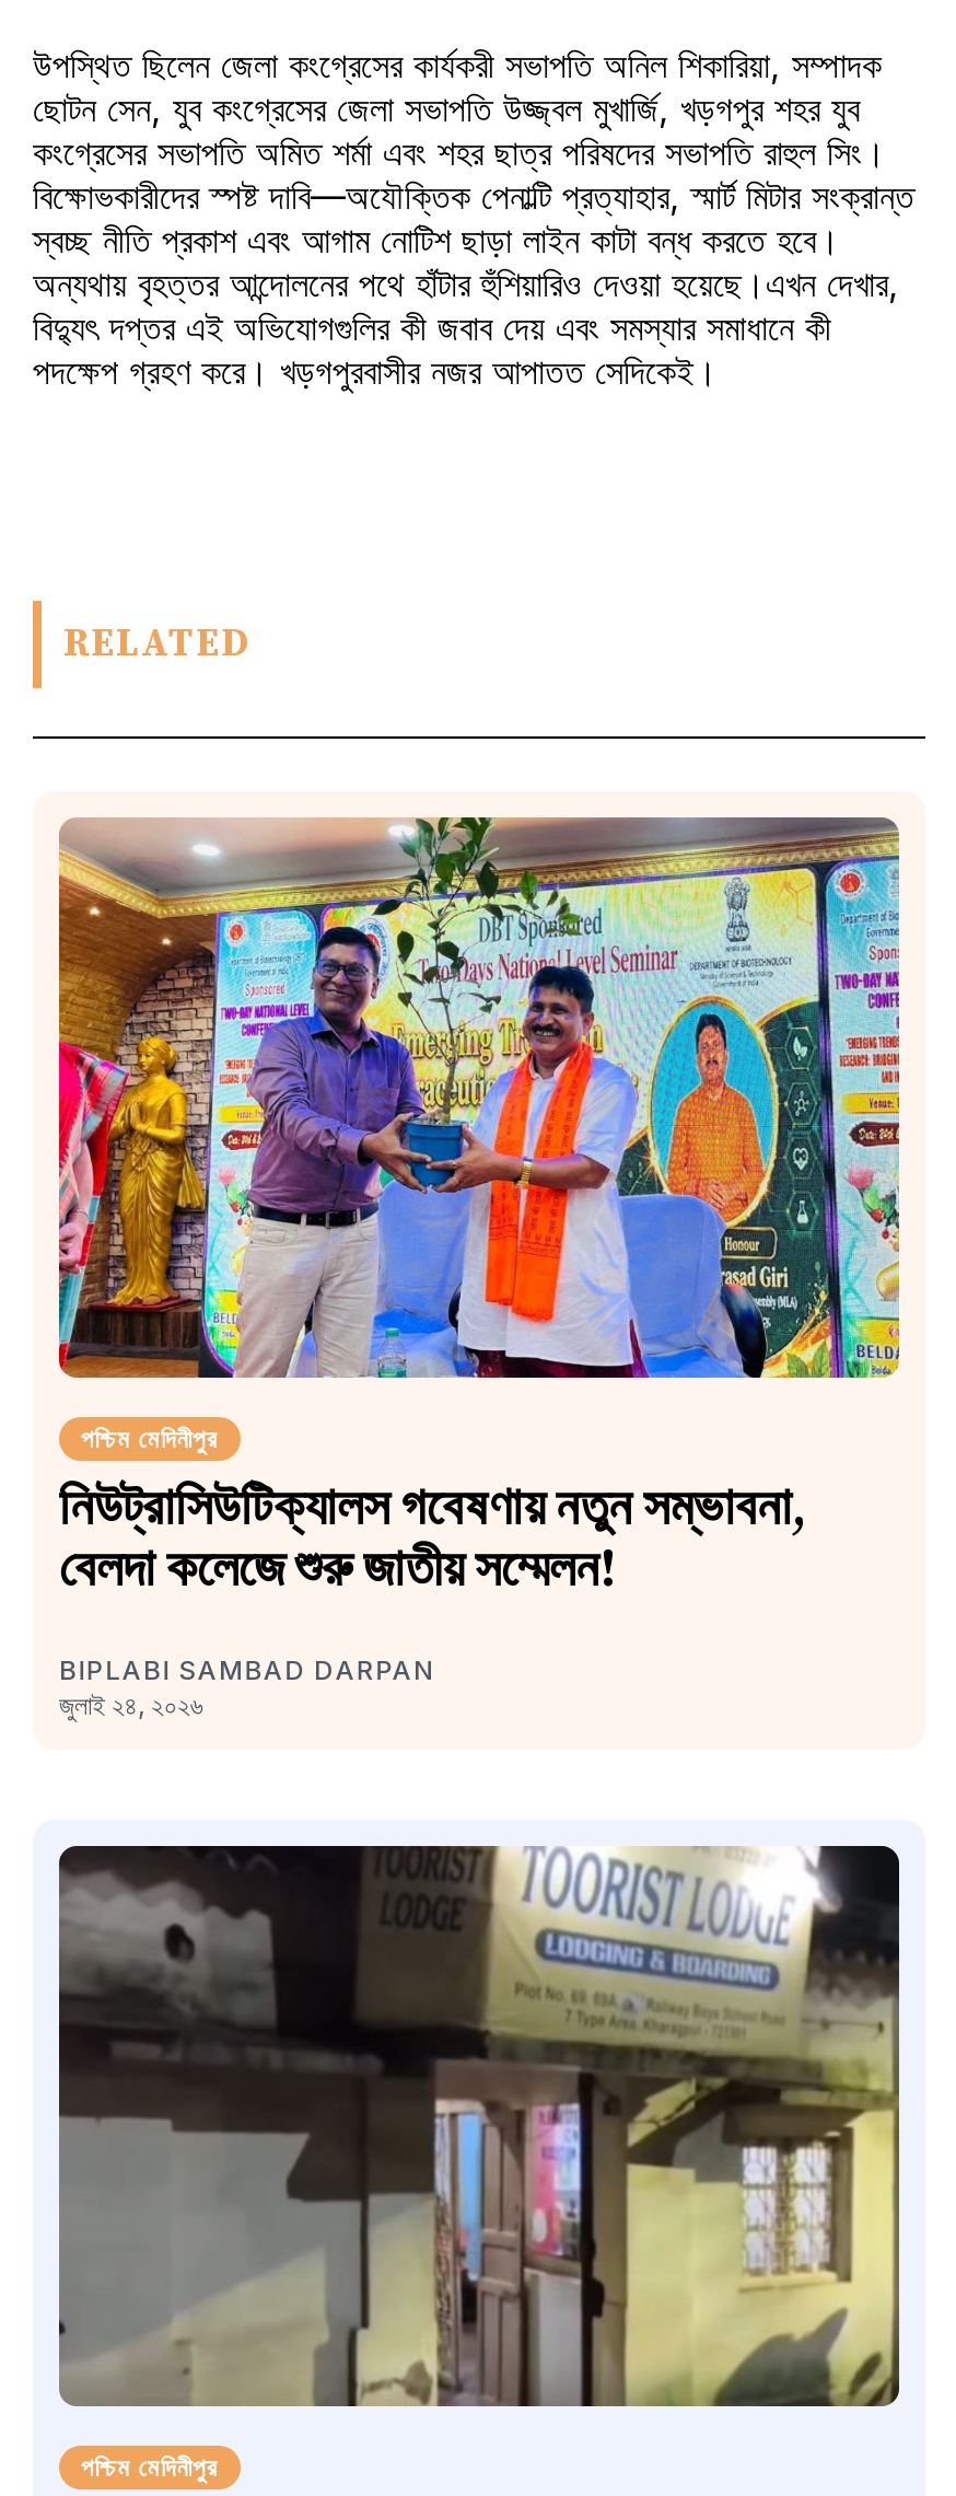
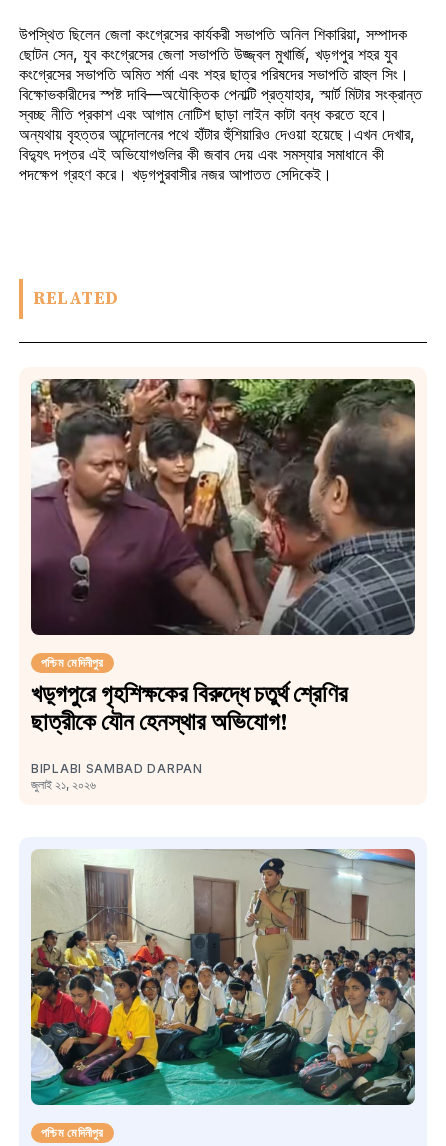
- [image]
+ [image]

- নিউট্রাসিউটিক্যালস গবেষণায় নতুন সম্ভাবনা,
- বেলদা কলেজে শুরু জাতীয় সম্মেলন!
+ খড়্গপুরে গৃহশিক্ষকের বিরুদ্ধে চতুর্থ শ্রেণির
+ ছাত্রীকে যৌন হেনস্থার অভিযোগ!

- জুলাই ২৪, ২০২৬
+ জুলাই ২১, ২০২৬

- [image]
+ [image]
